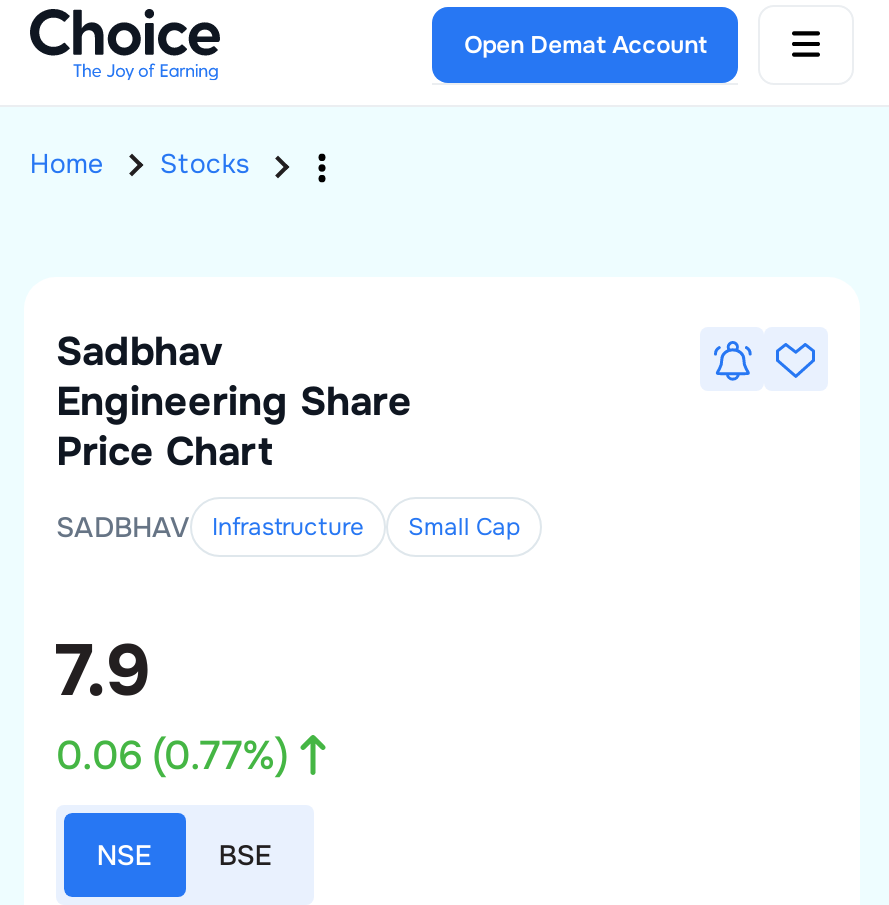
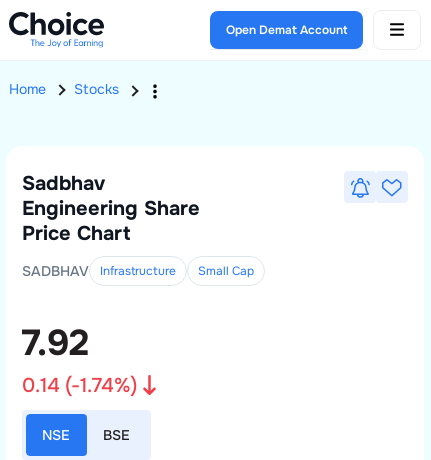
- 7.9
+ 7.92

- 0.06 (0.77%)
+ 0.14 (-1.74%)
